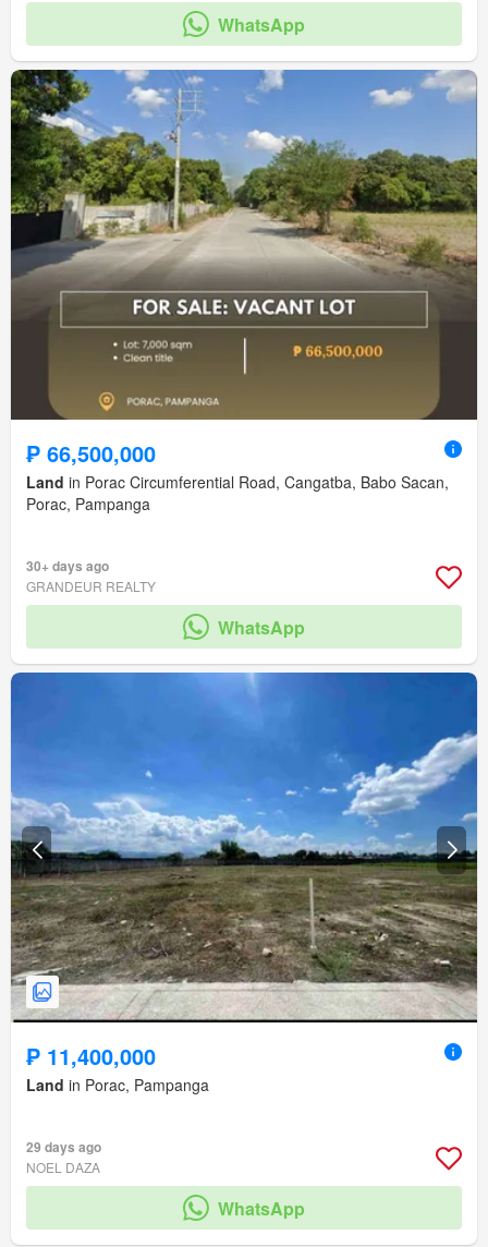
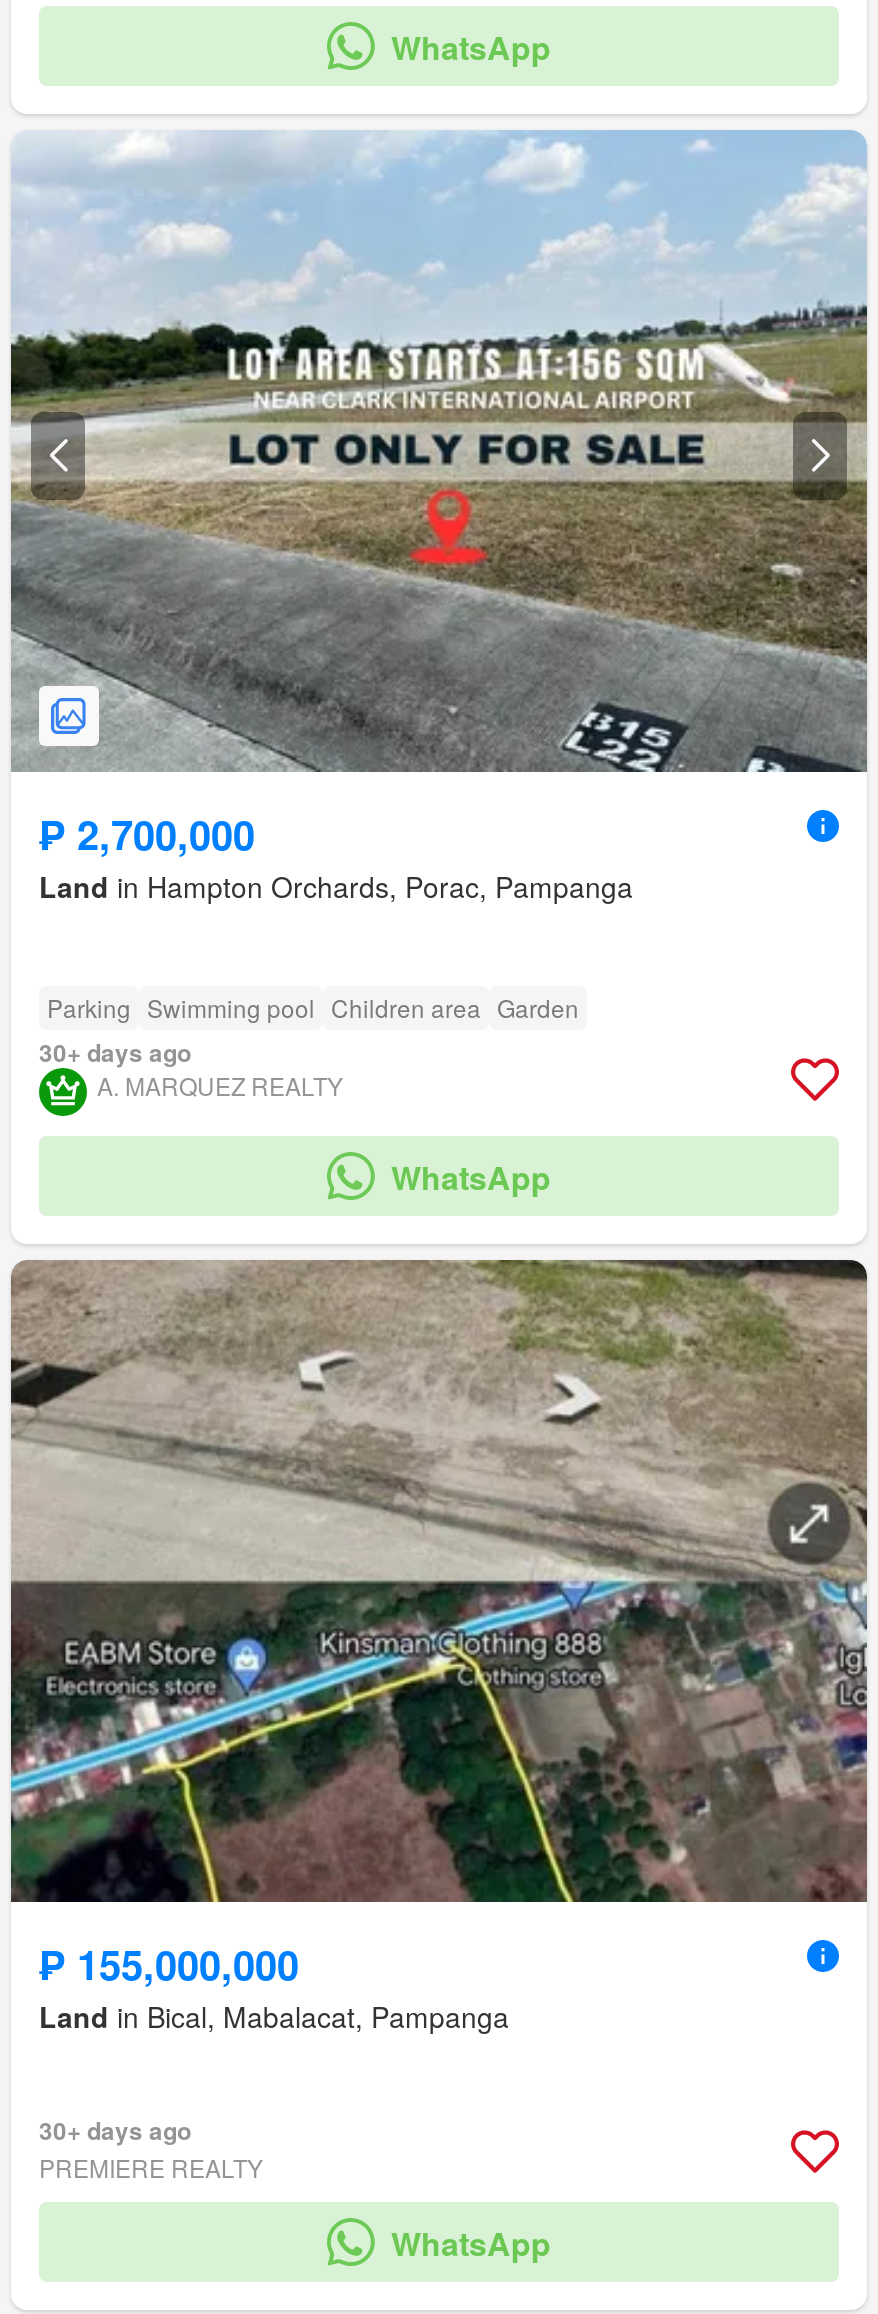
- [image]
- ₱ 66,500,000
- Land in Porac Circumferential Road, Cangatba, Babo Sacan,
- Porac, Pampanga
+ [image]
+ ₱ 2,700,000
+ Land in Hampton Orchards, Porac, Pampanga
+ Parking Swimming pool Children area Garden

- GRANDEUR REALTY
+ A. MARQUEZ REALTY

- [image]
- ₱ 11,400,000
- Land in Porac, Pampanga
+ [image]
+ ₱ 155,000,000
+ Land in Bical, Mabalacat, Pampanga

- 29 days ago
- NOEL DAZA
+ 30+ days ago
+ PREMIERE REALTY
